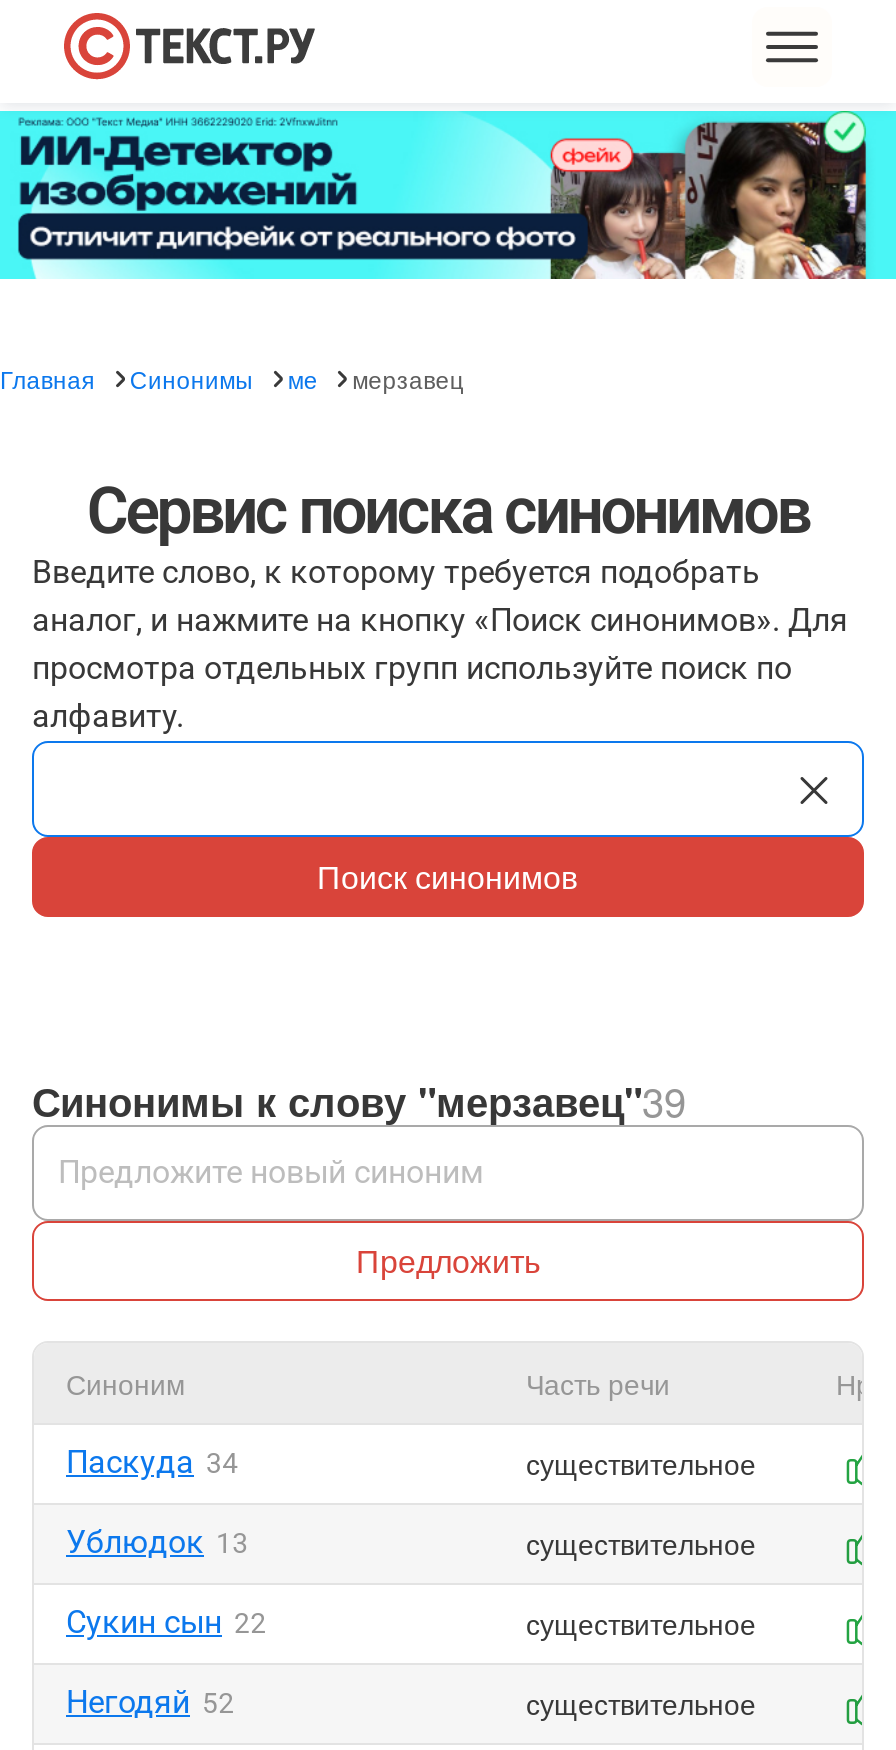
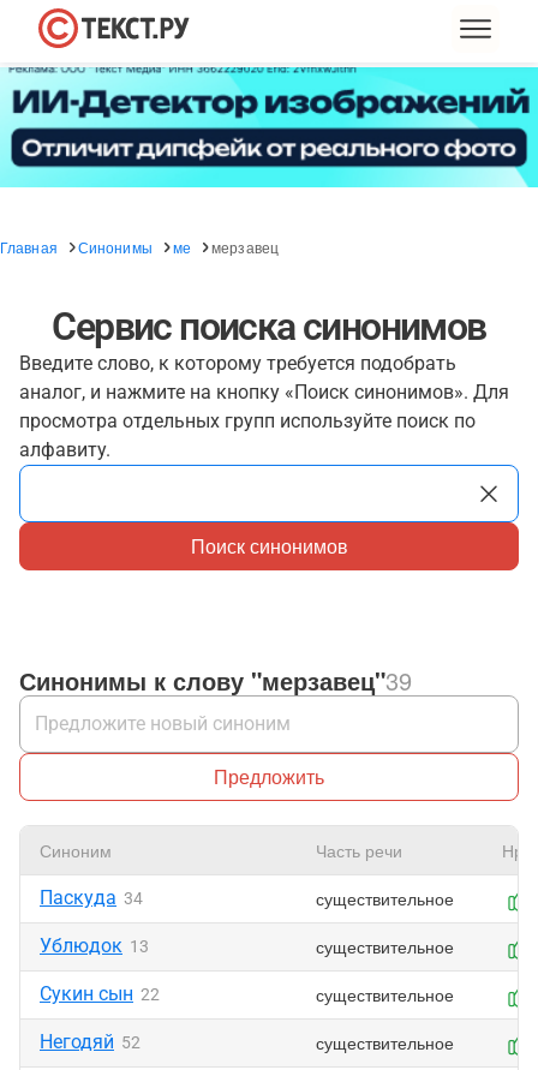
- [image]
+ [image]
